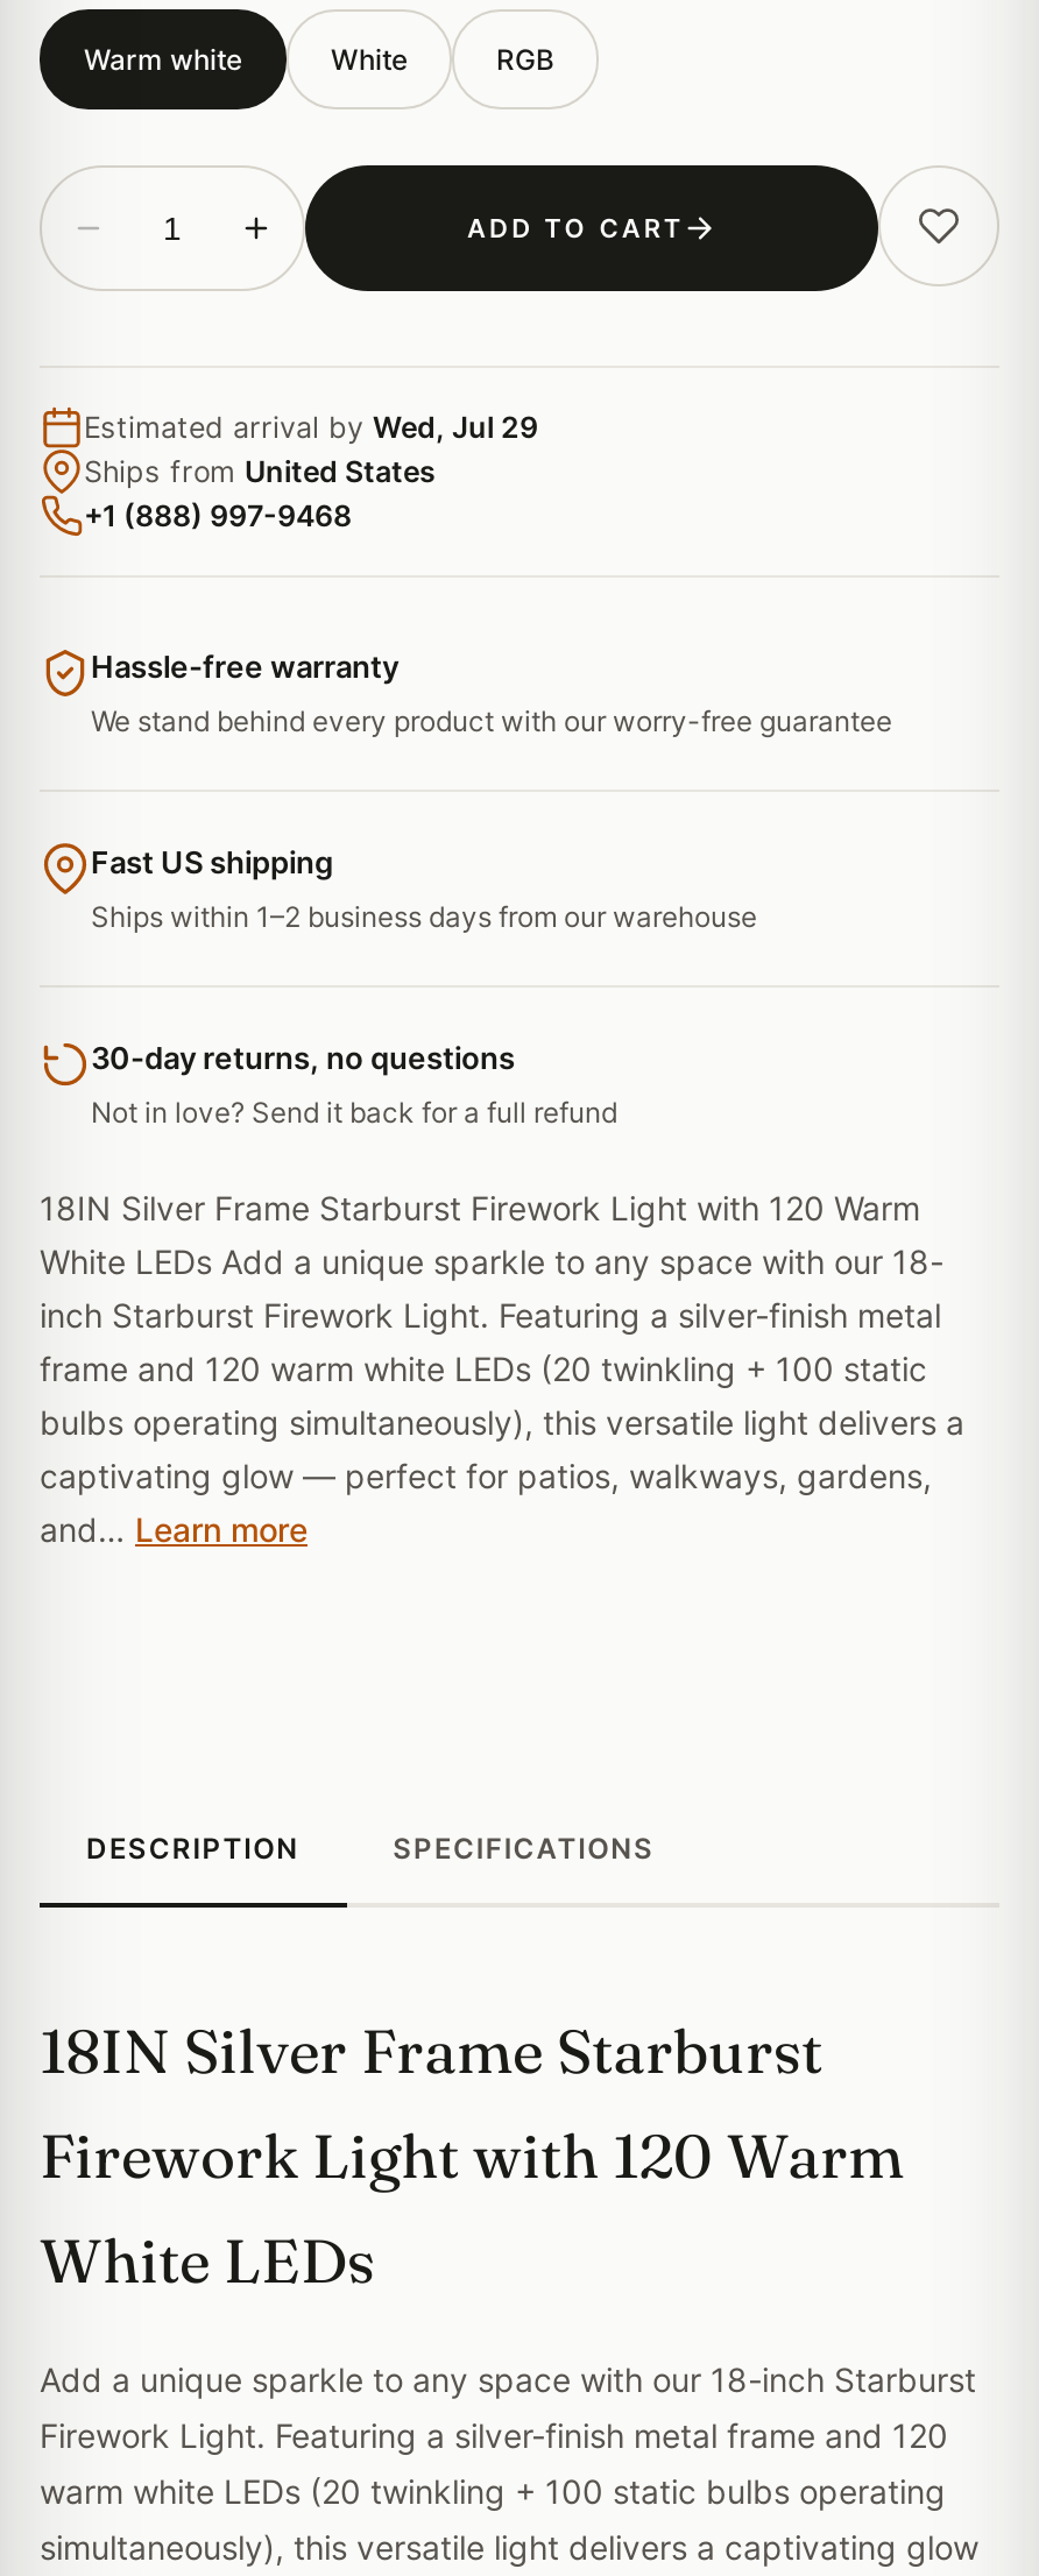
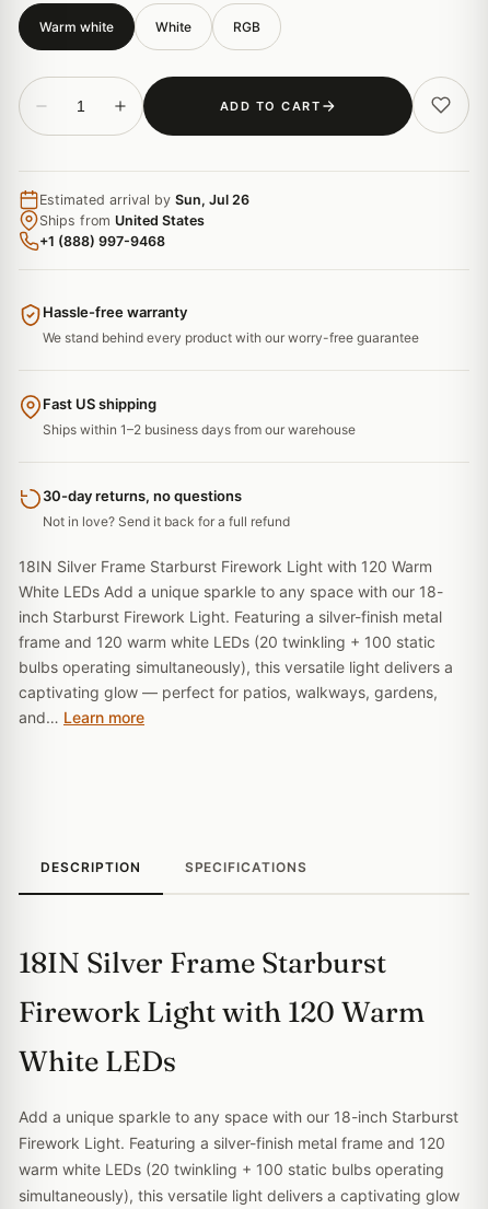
- Estimated arrival by Wed, Jul 29
+ Estimated arrival by Sun, Jul 26
